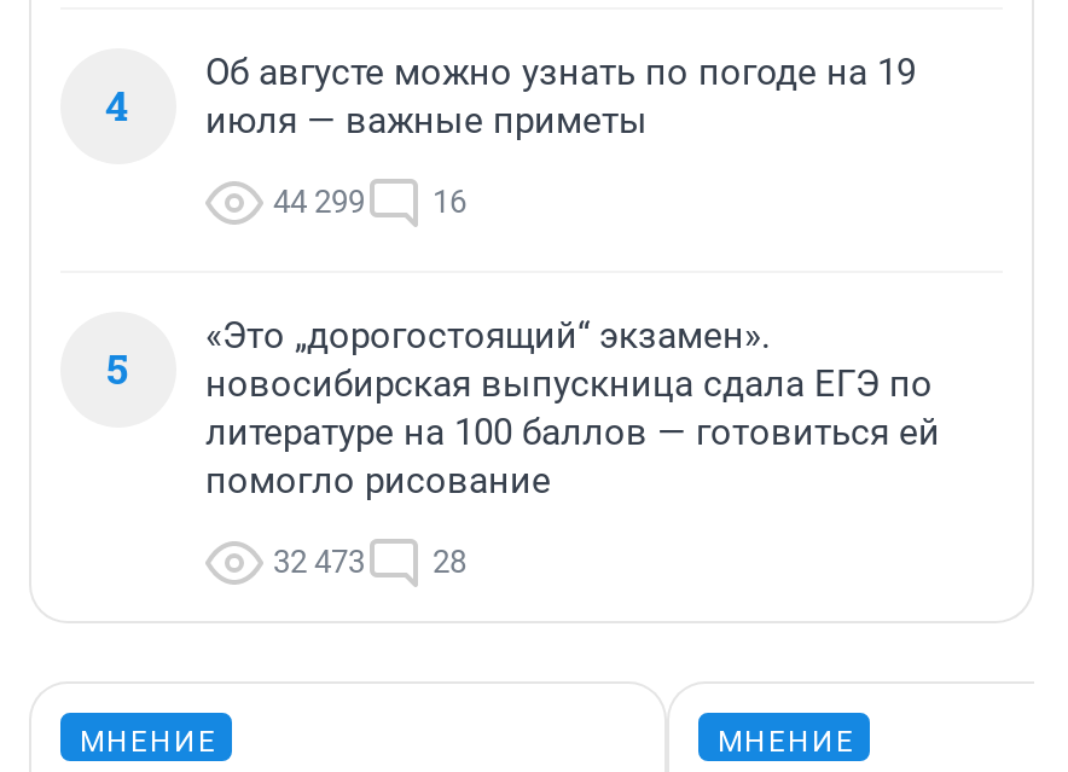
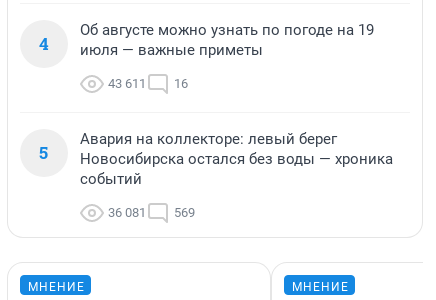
- 44 299 16
+ 43 611 16

- «Это „дорогостоящий“ экзамен».
- новосибирская выпускница сдала ЕГЭ по
- литературе на 100 баллов — готовиться ей
- помогло рисование
+ Авария на коллекторе: левый берег
+ Новосибирска остался без воды — хроника
+ событий

- 32 473
- 28
+ 36 081
+ 569
